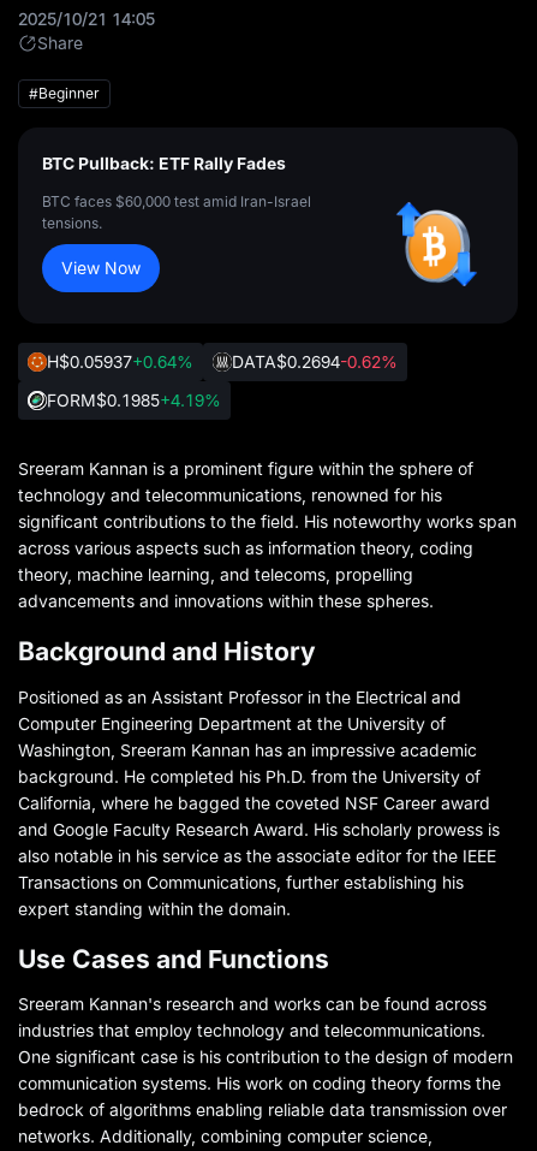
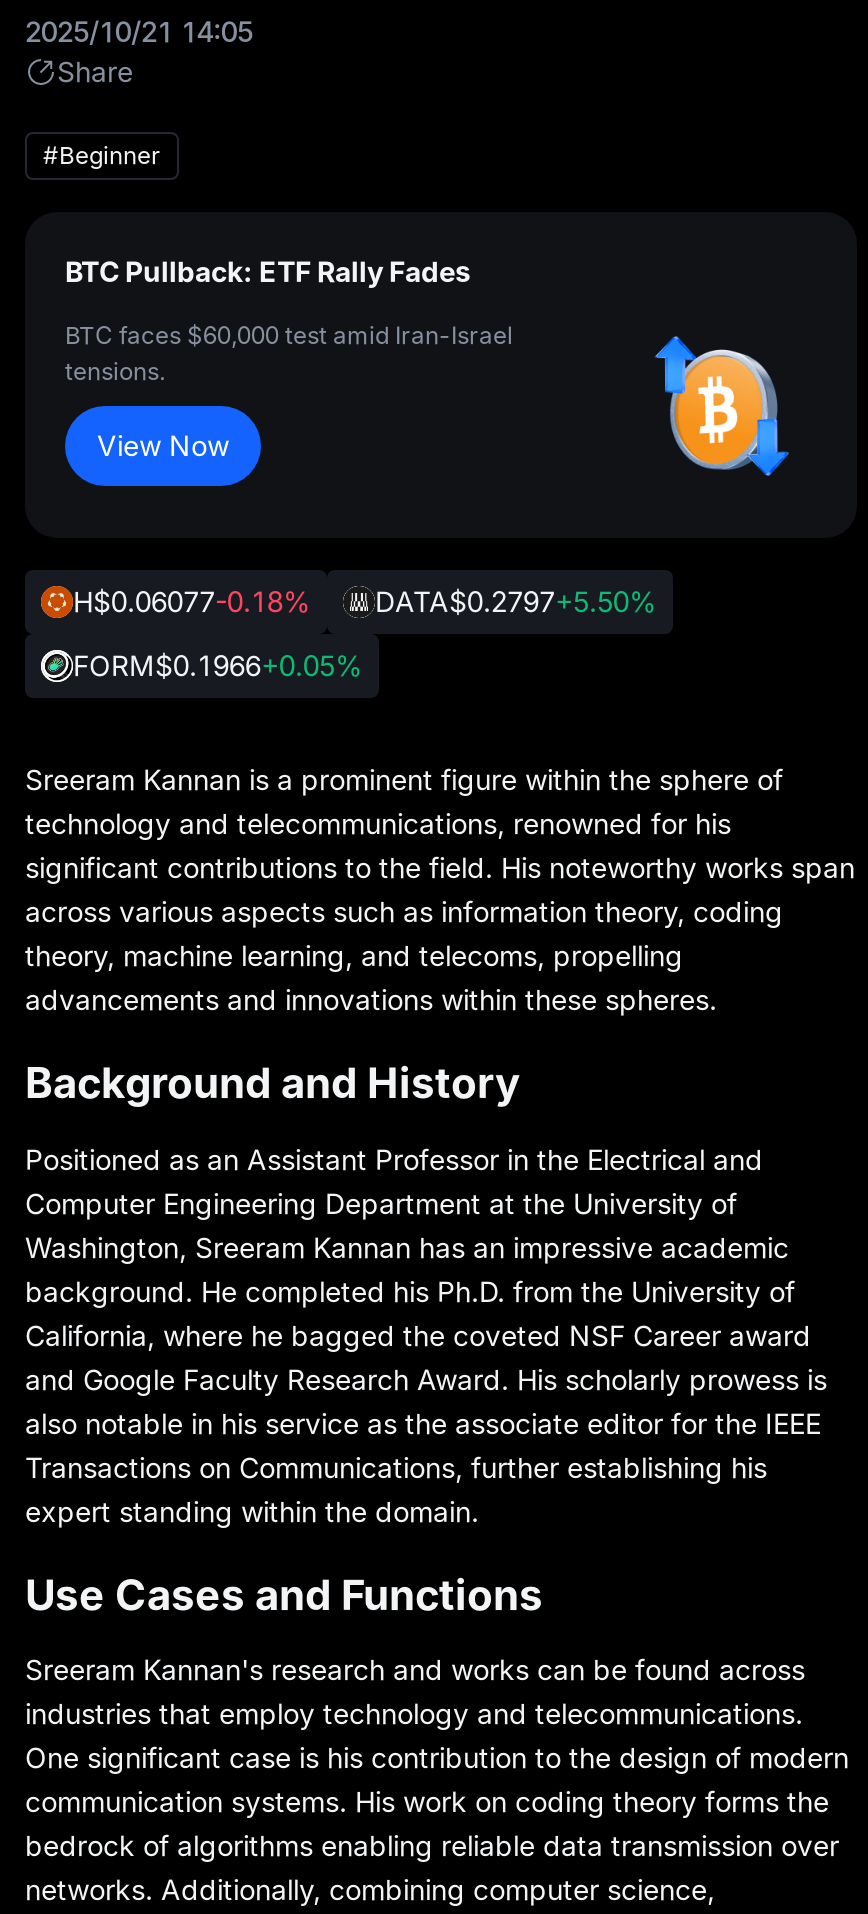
- H$0.05937+0.64%
+ H$0.06077-0.18%

- DATA$0.2694-0.62%
+ DATA$0.2797+5.50%

- FORM$0.1985+4.19%
+ FORM$0.1966+0.05%
